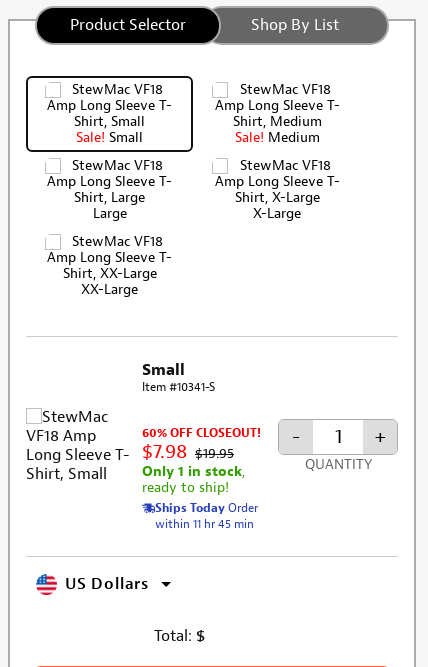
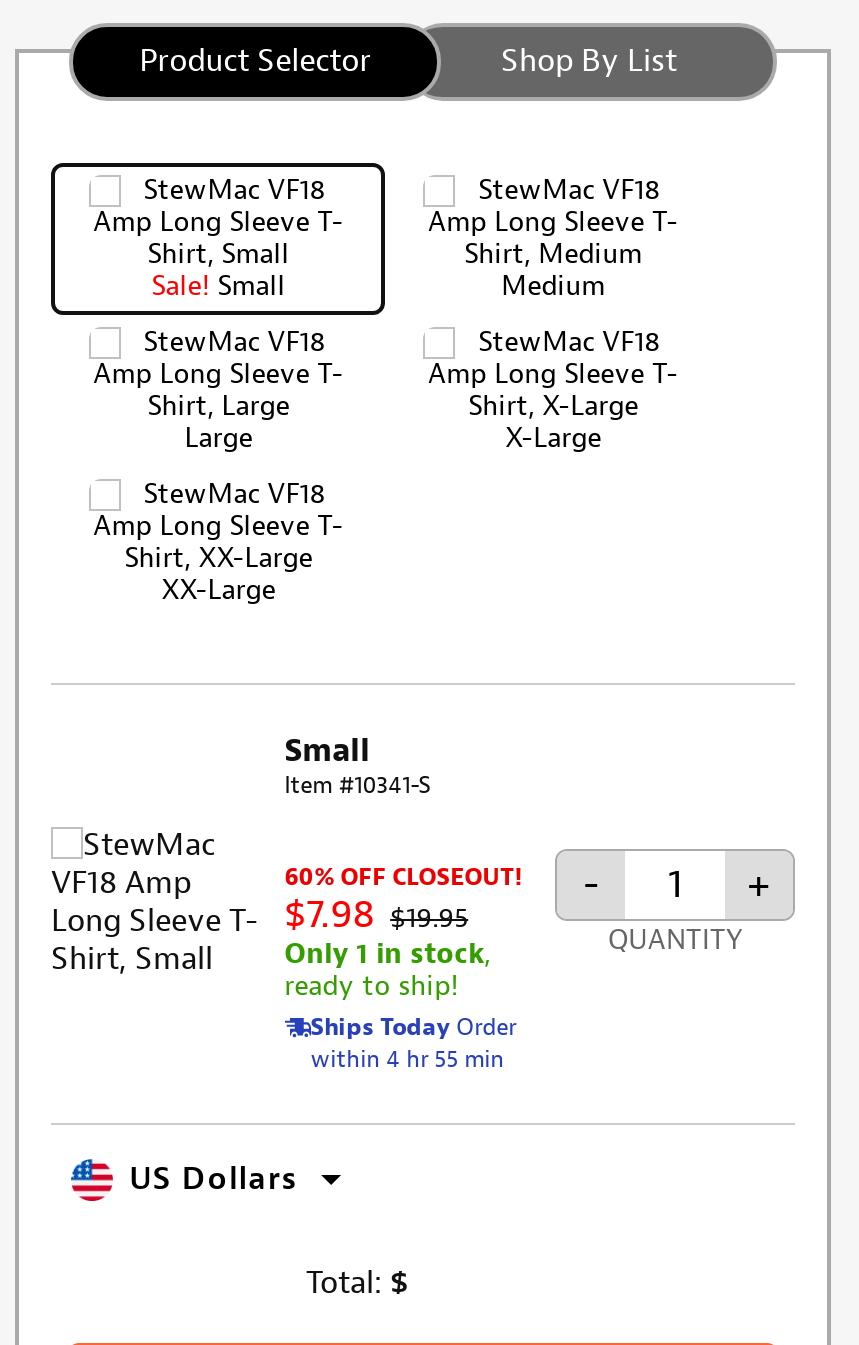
- Sale! Medium
+ Medium

- within 11 hr 45 min
+ within 4 hr 55 min
